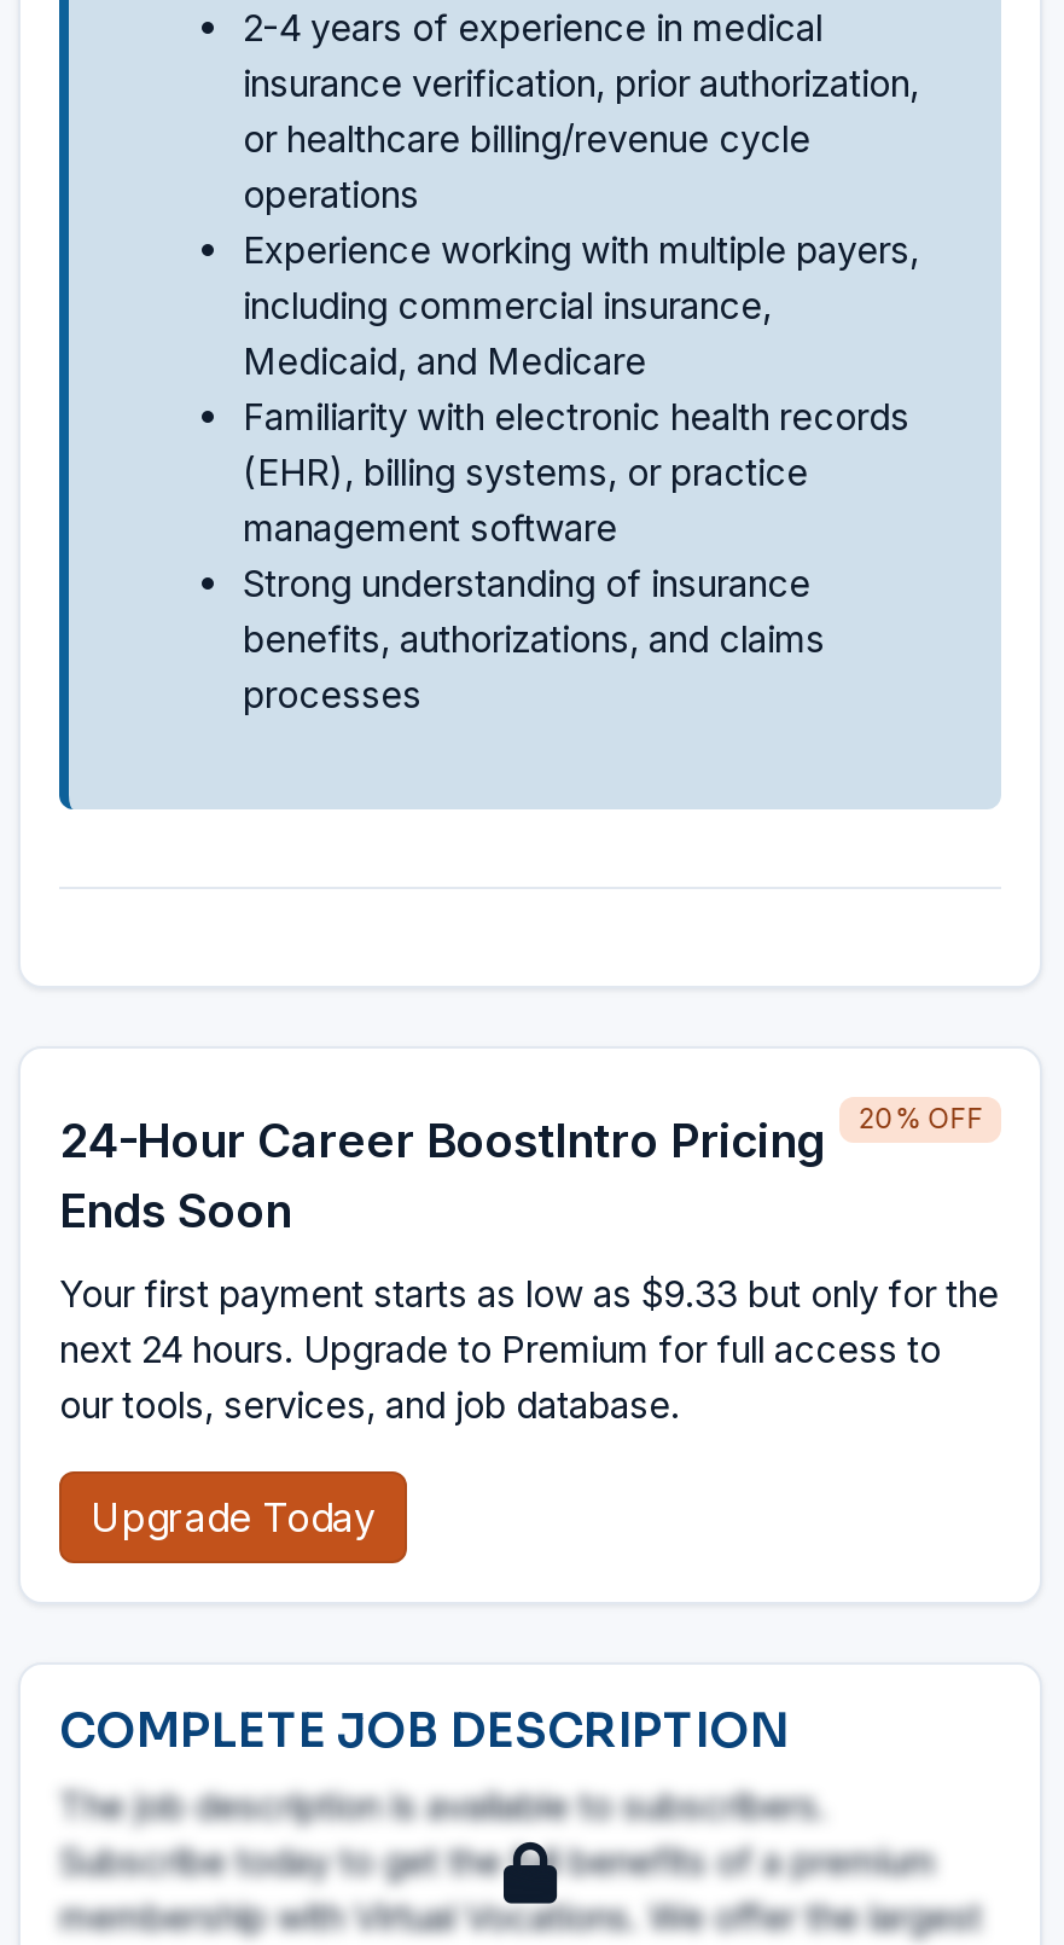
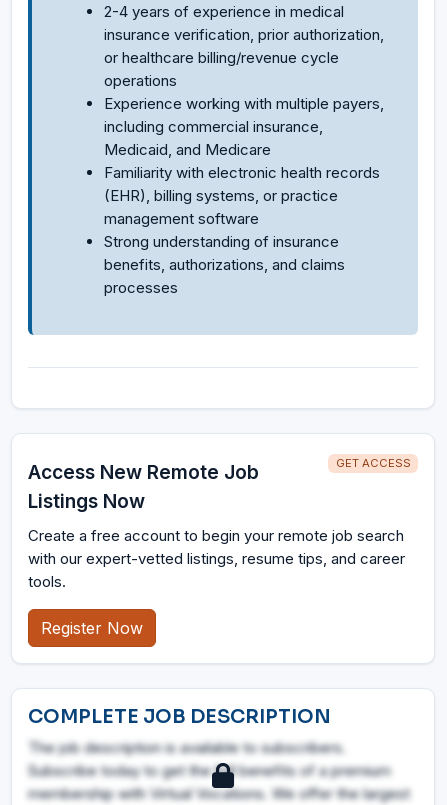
- 20% OFF
- 24-Hour Career BoostIntro Pricing
- Ends Soon
+ GET ACCESS
+ Access New Remote Job
+ Listings Now

- Your first payment starts as low as $9.33 but only for the
- next 24 hours. Upgrade to Premium for full access to
- our tools, services, and job database.
+ Create a free account to begin your remote job search
+ with our expert-vetted listings, resume tips, and career
+ tools.

- Upgrade Today
+ Register Now
